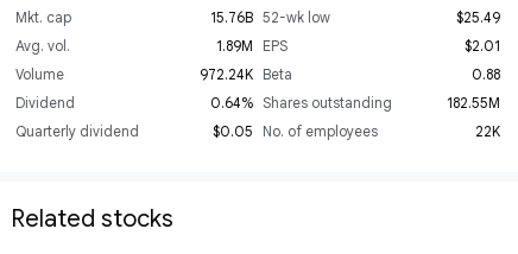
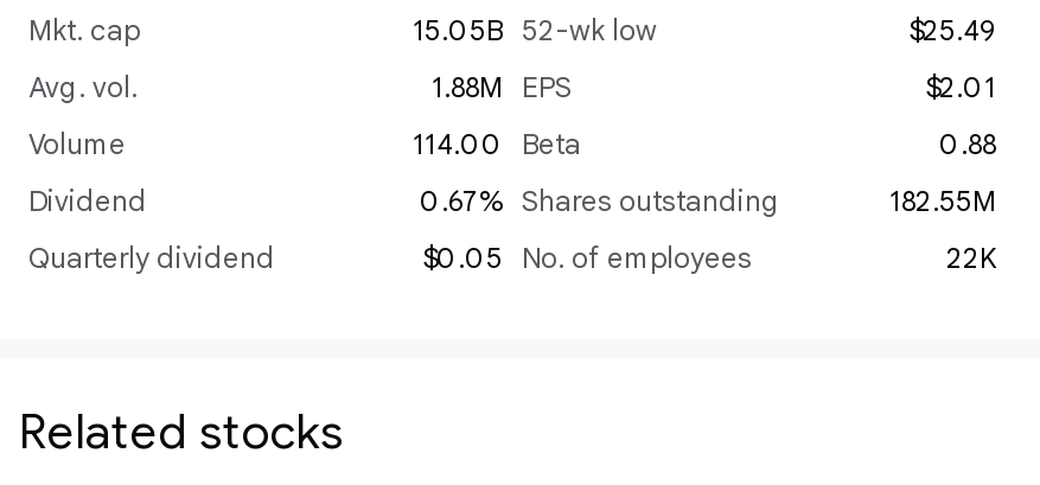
- 15.76B 52-wk low
+ 15.05B 52-wk low

- 1.89M EPS
+ 1.88M EPS

- 972.24K Beta
+ 114.00 Beta

- 0.64% Shares outstanding
+ 0.67% Shares outstanding
